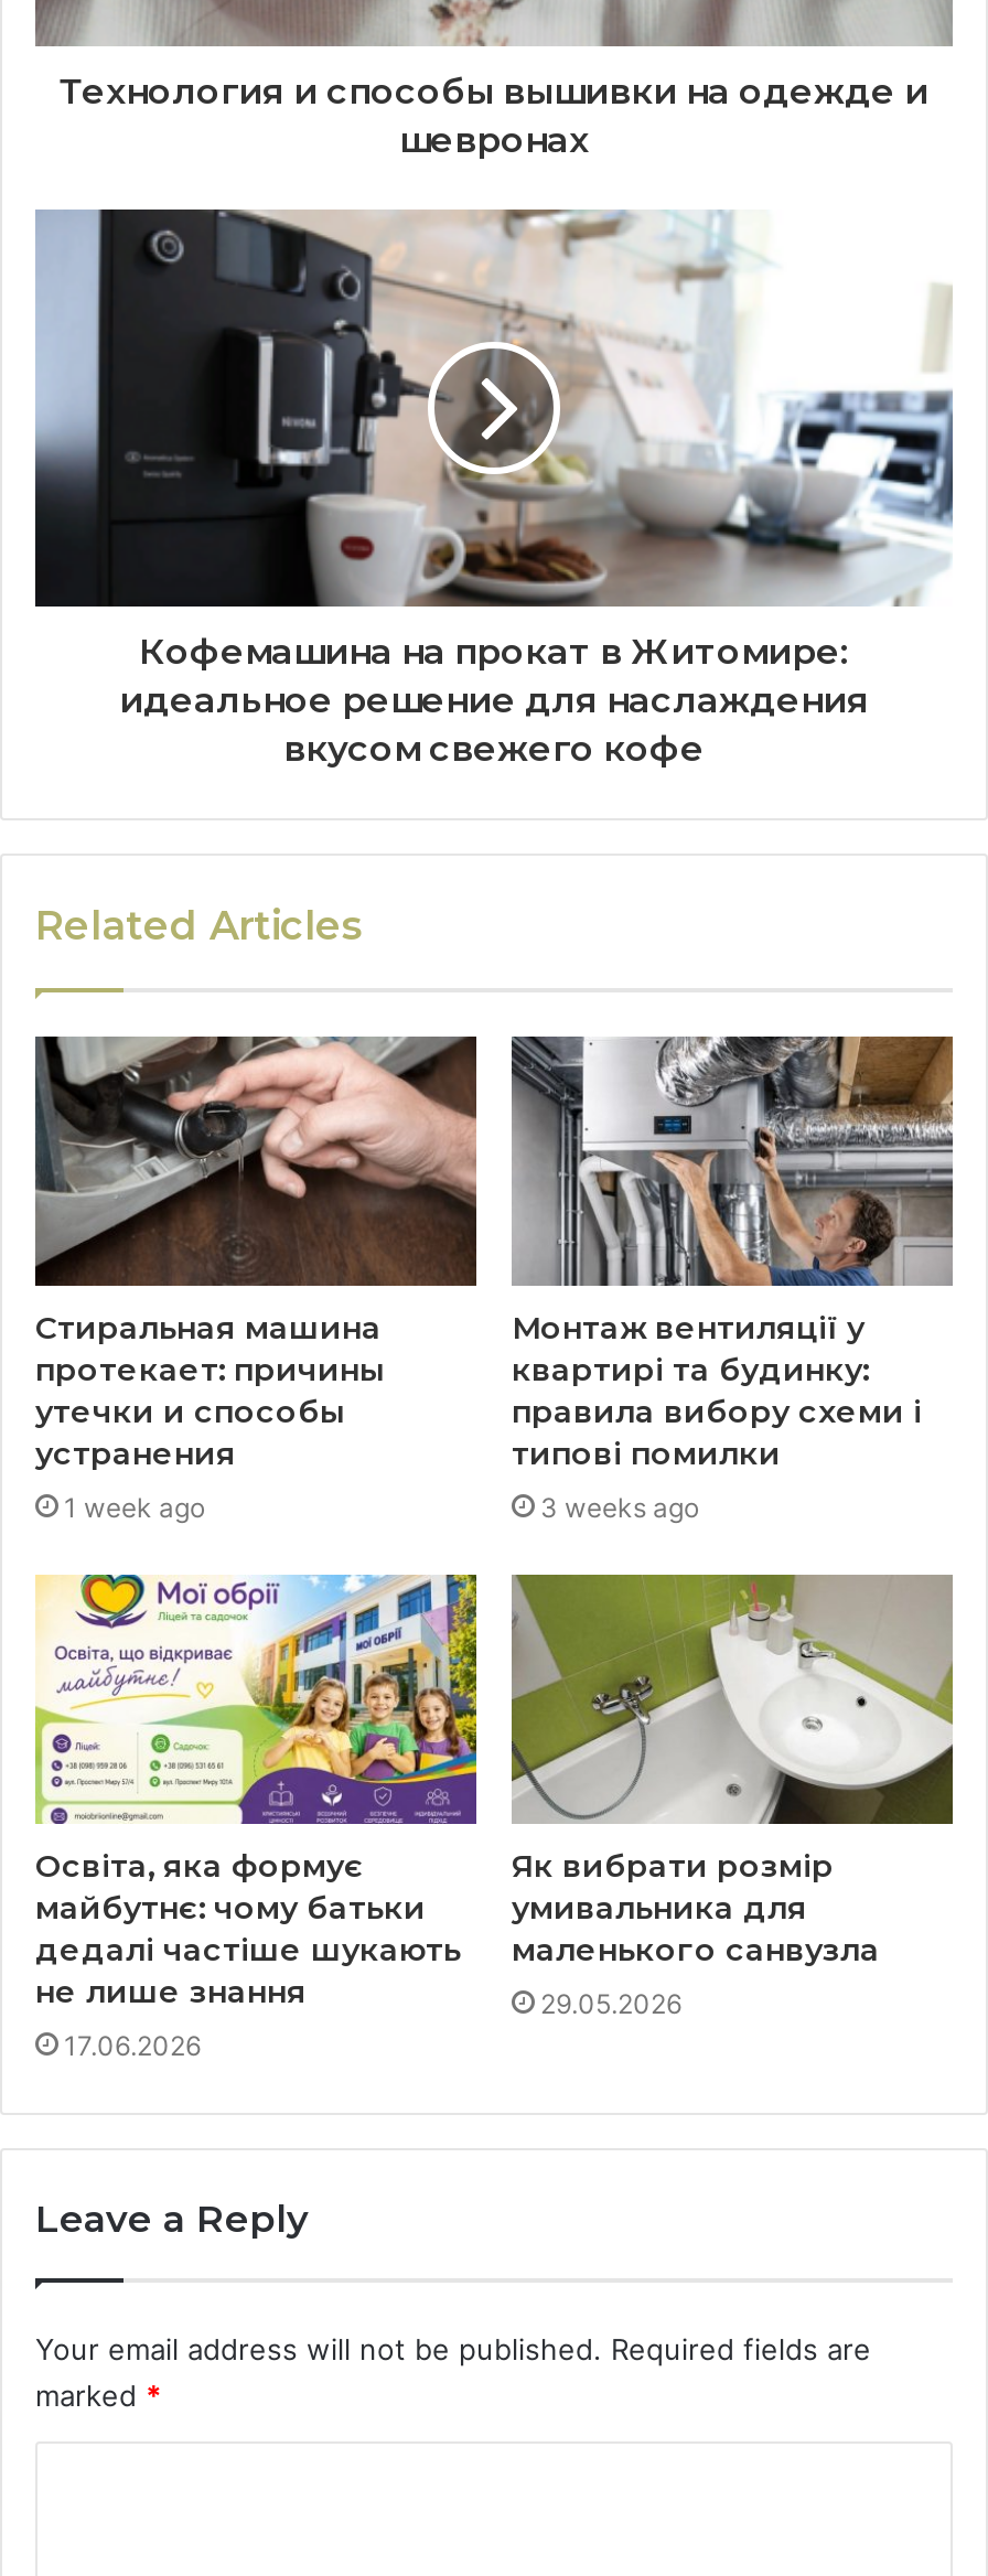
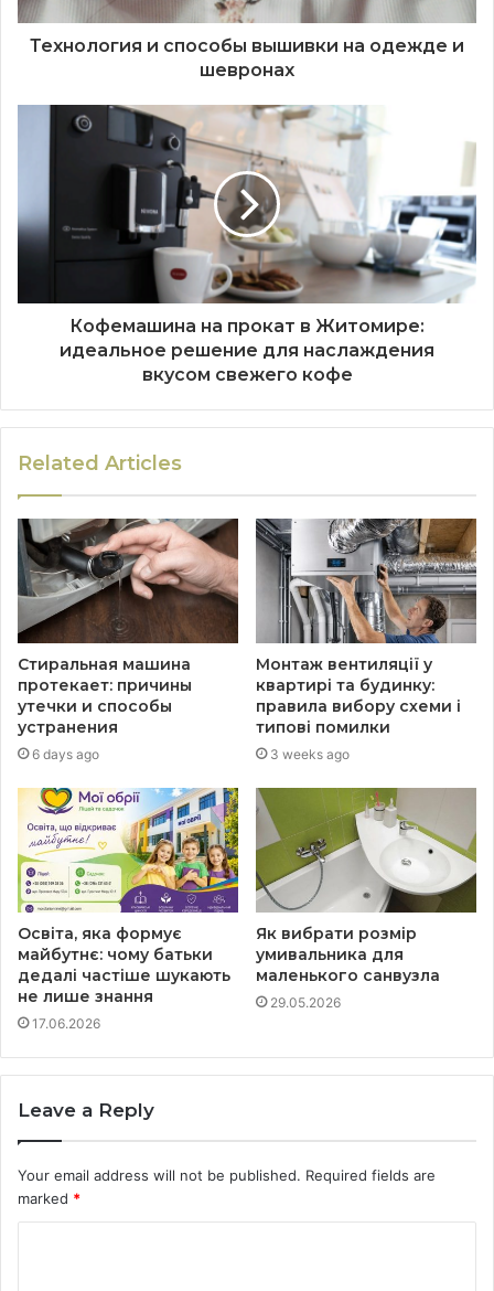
- 1 week ago
+ 6 days ago
